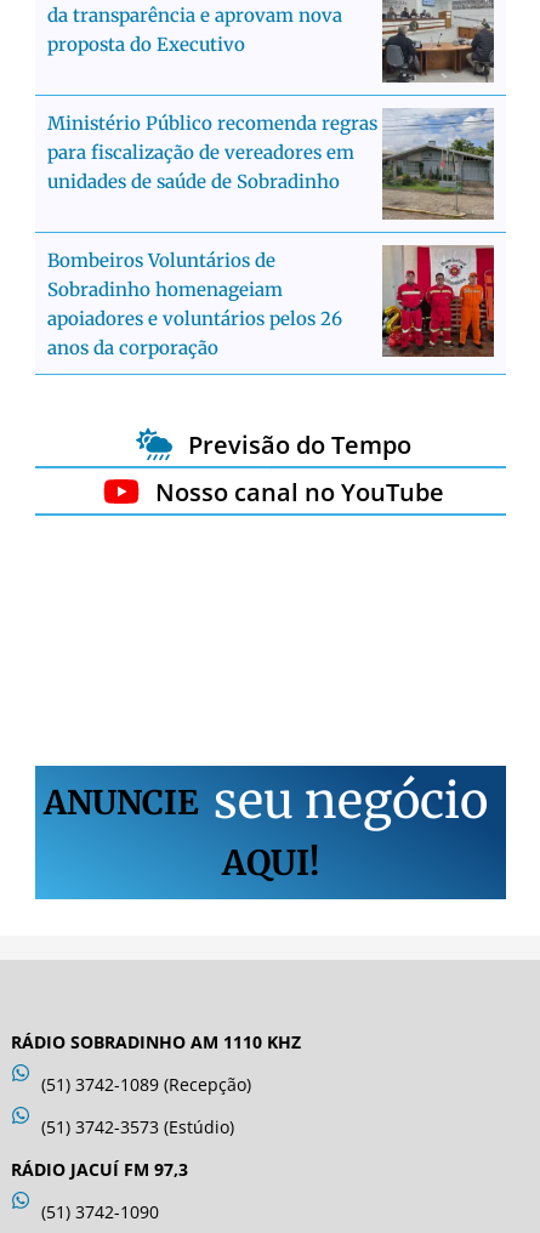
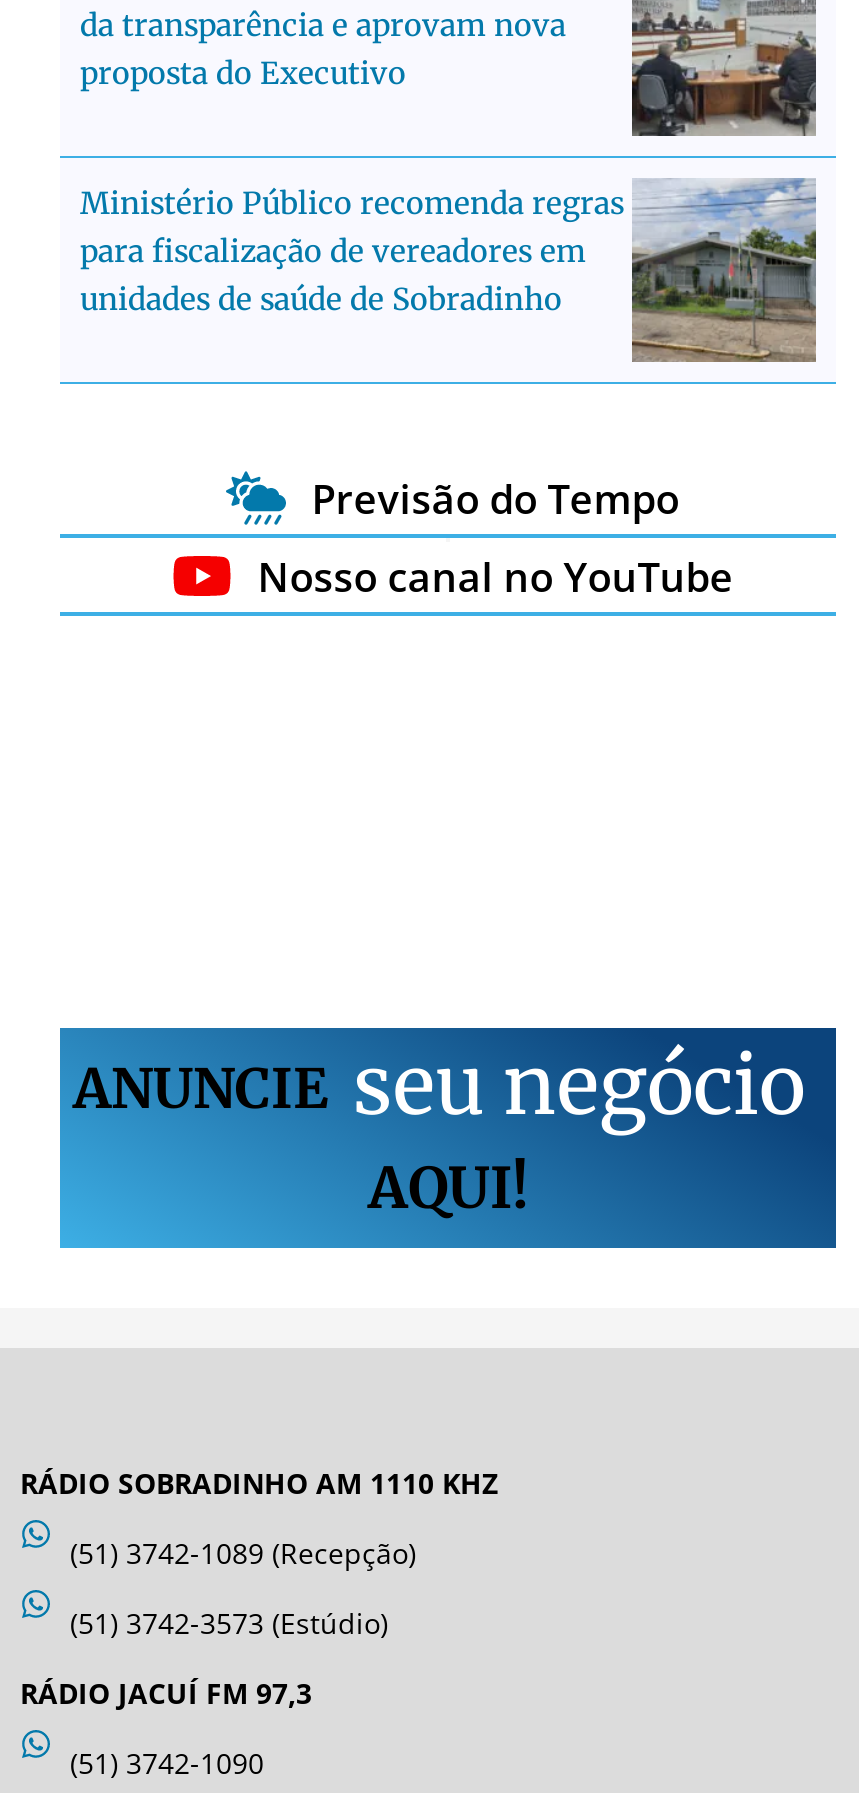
- [image]
- Bombeiros Voluntários de
- Sobradinho homenageiam
- apoiadores e voluntários pelos 26
- anos da corporação
